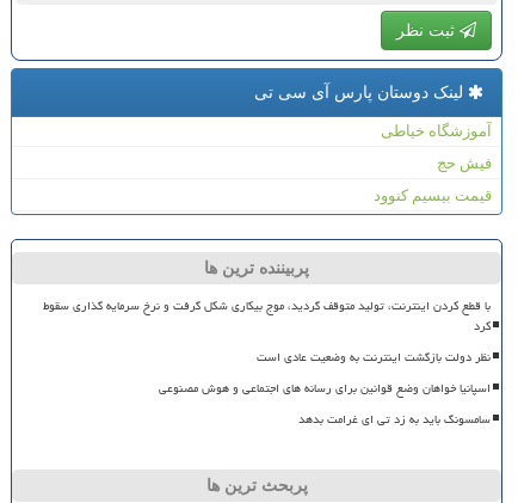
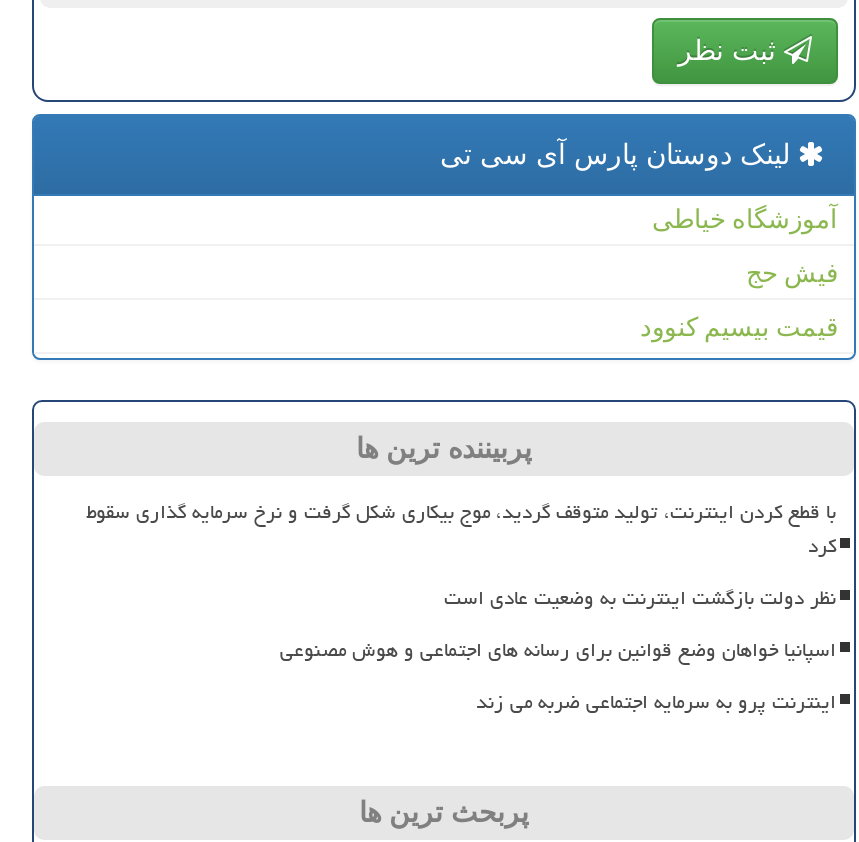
- سامسونگ باید به زد تی ای غرامت بدهد
+ اینترنت پرو به سرمایه اجتماعی ضربه می زند
